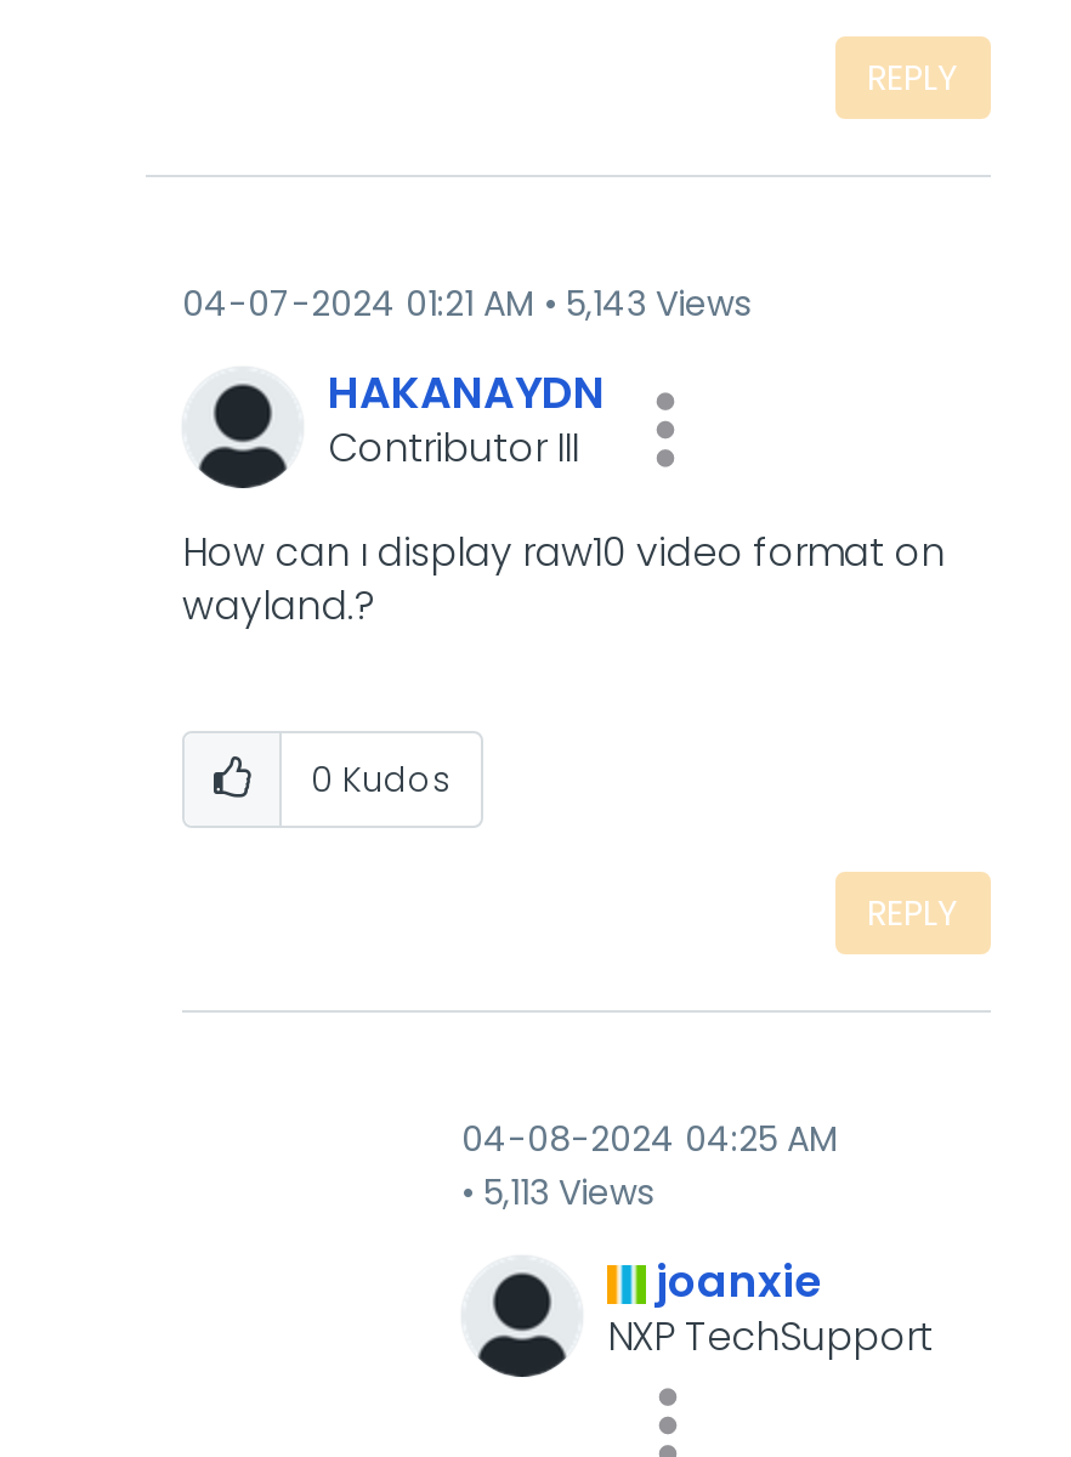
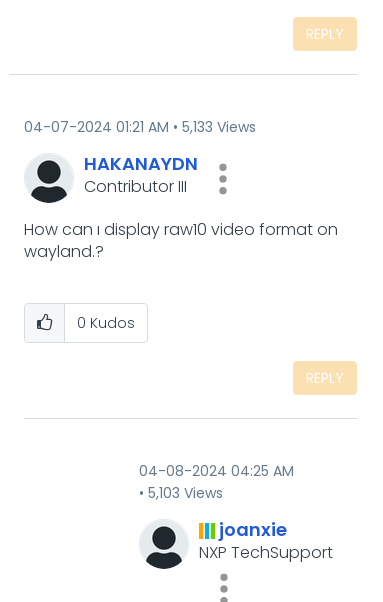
- 04-07-2024 01:21 AM 5,143 Views
+ 04-07-2024 01:21 AM 5,133 Views

- 5,113 Views
+ 5,103 Views
